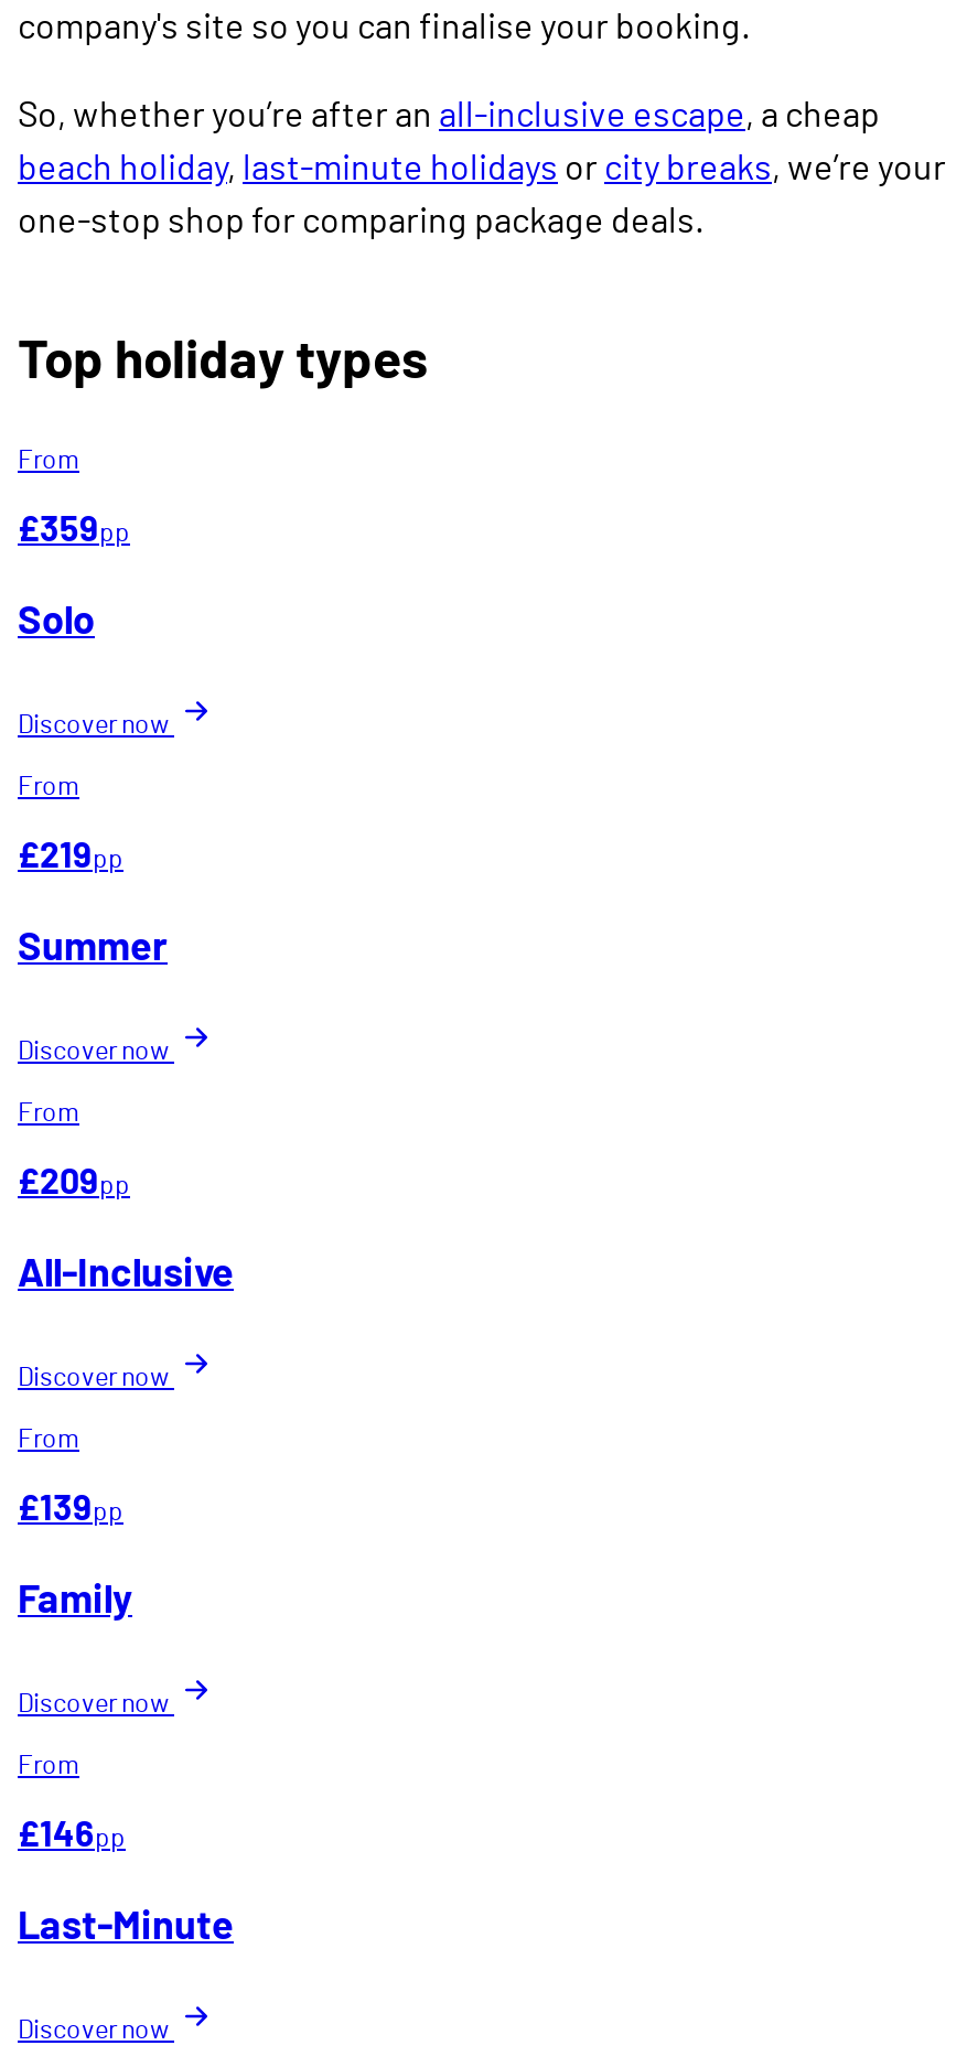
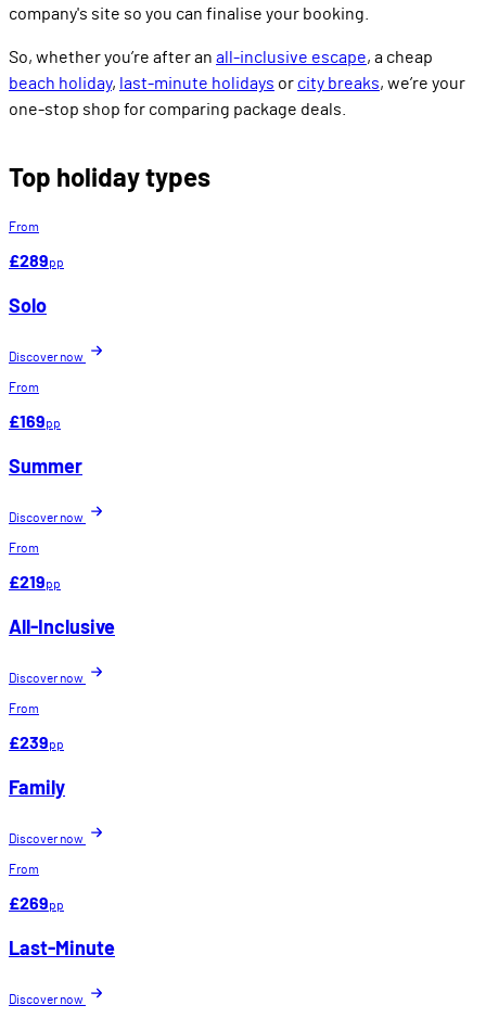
- £359pp
+ £289pp

- £219pp
+ £169pp

- £209pp
+ £219pp

- £139pp
+ £239pp

- £146pp
+ £269pp
